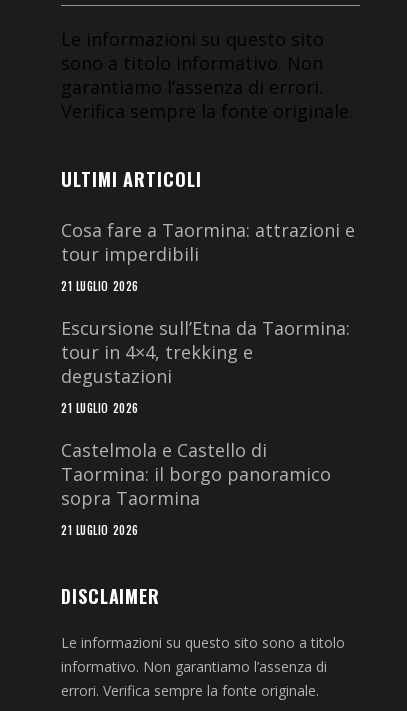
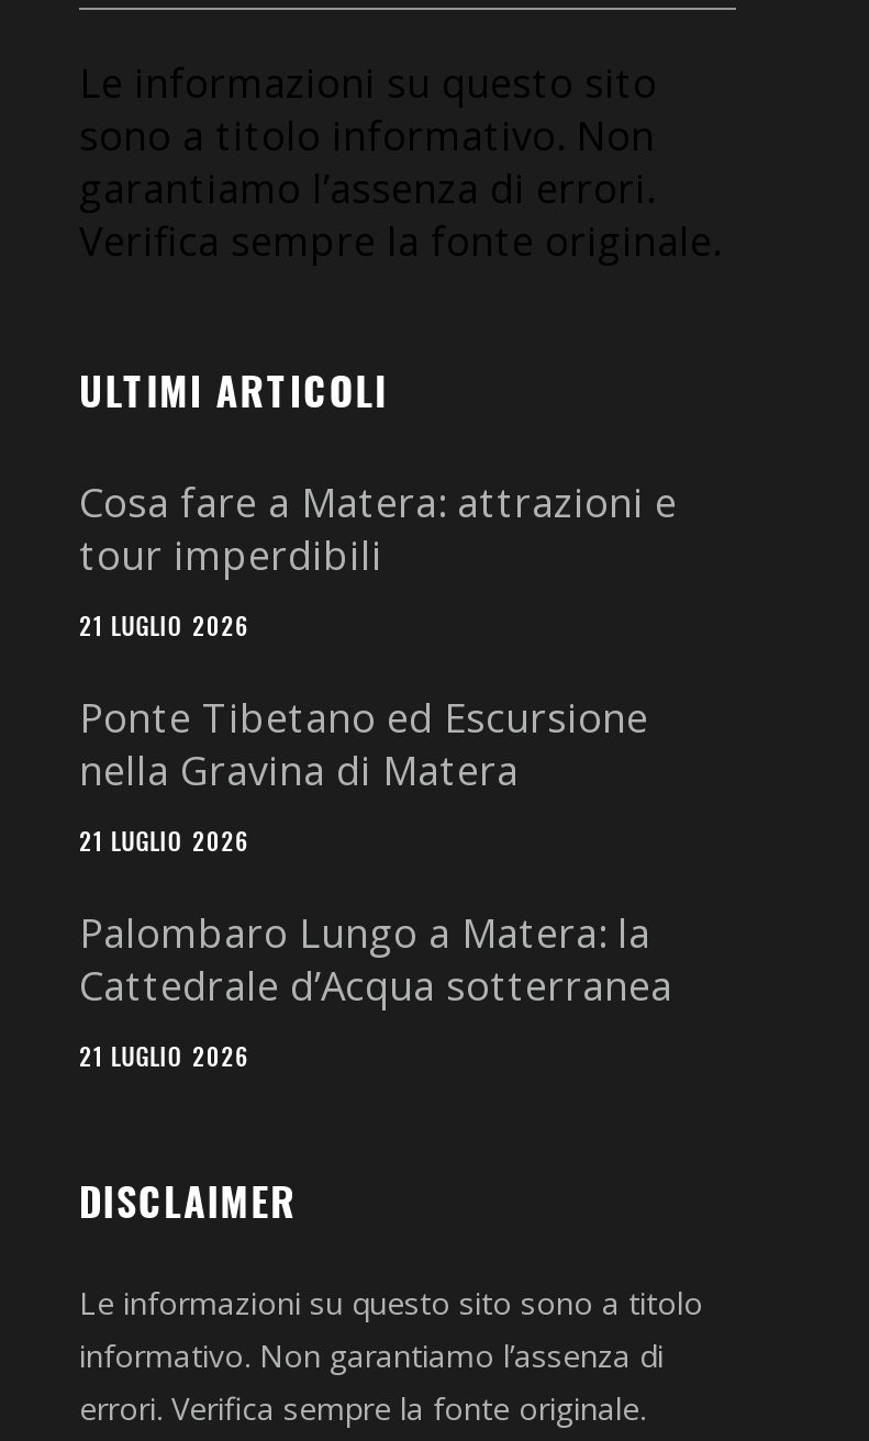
- Cosa fare a Taormina: attrazioni e
+ Cosa fare a Matera: attrazioni e

- Escursione sull’Etna da Taormina:
- tour in 4×4, trekking e
- degustazioni
+ Ponte Tibetano ed Escursione
+ nella Gravina di Matera

- Castelmola e Castello di
- Taormina: il borgo panoramico
- sopra Taormina
+ Palombaro Lungo a Matera: la
+ Cattedrale d’Acqua sotterranea
